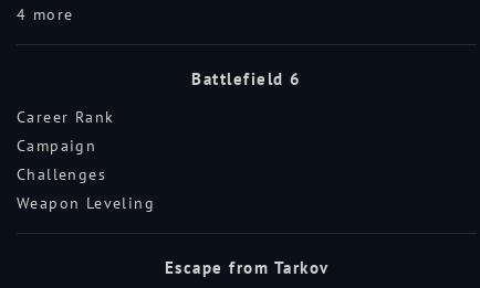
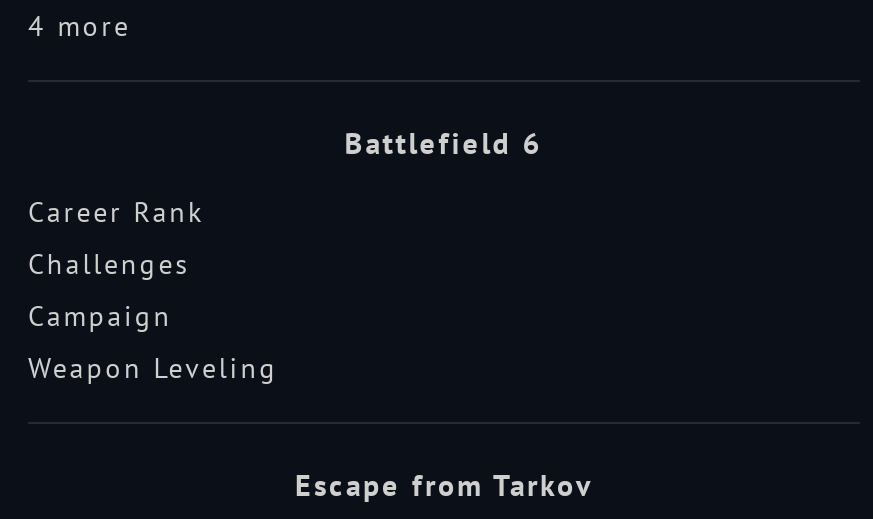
moved down: Campaign

moved up: Challenges
